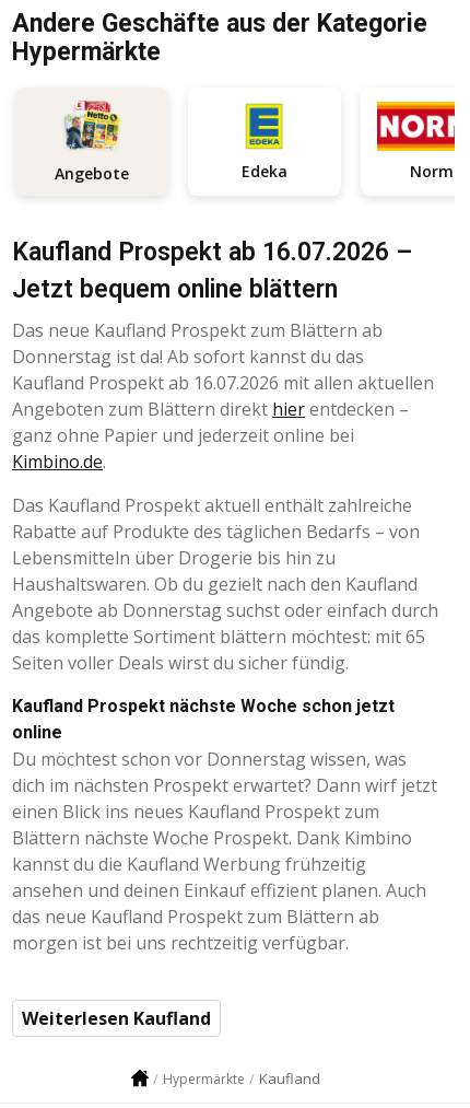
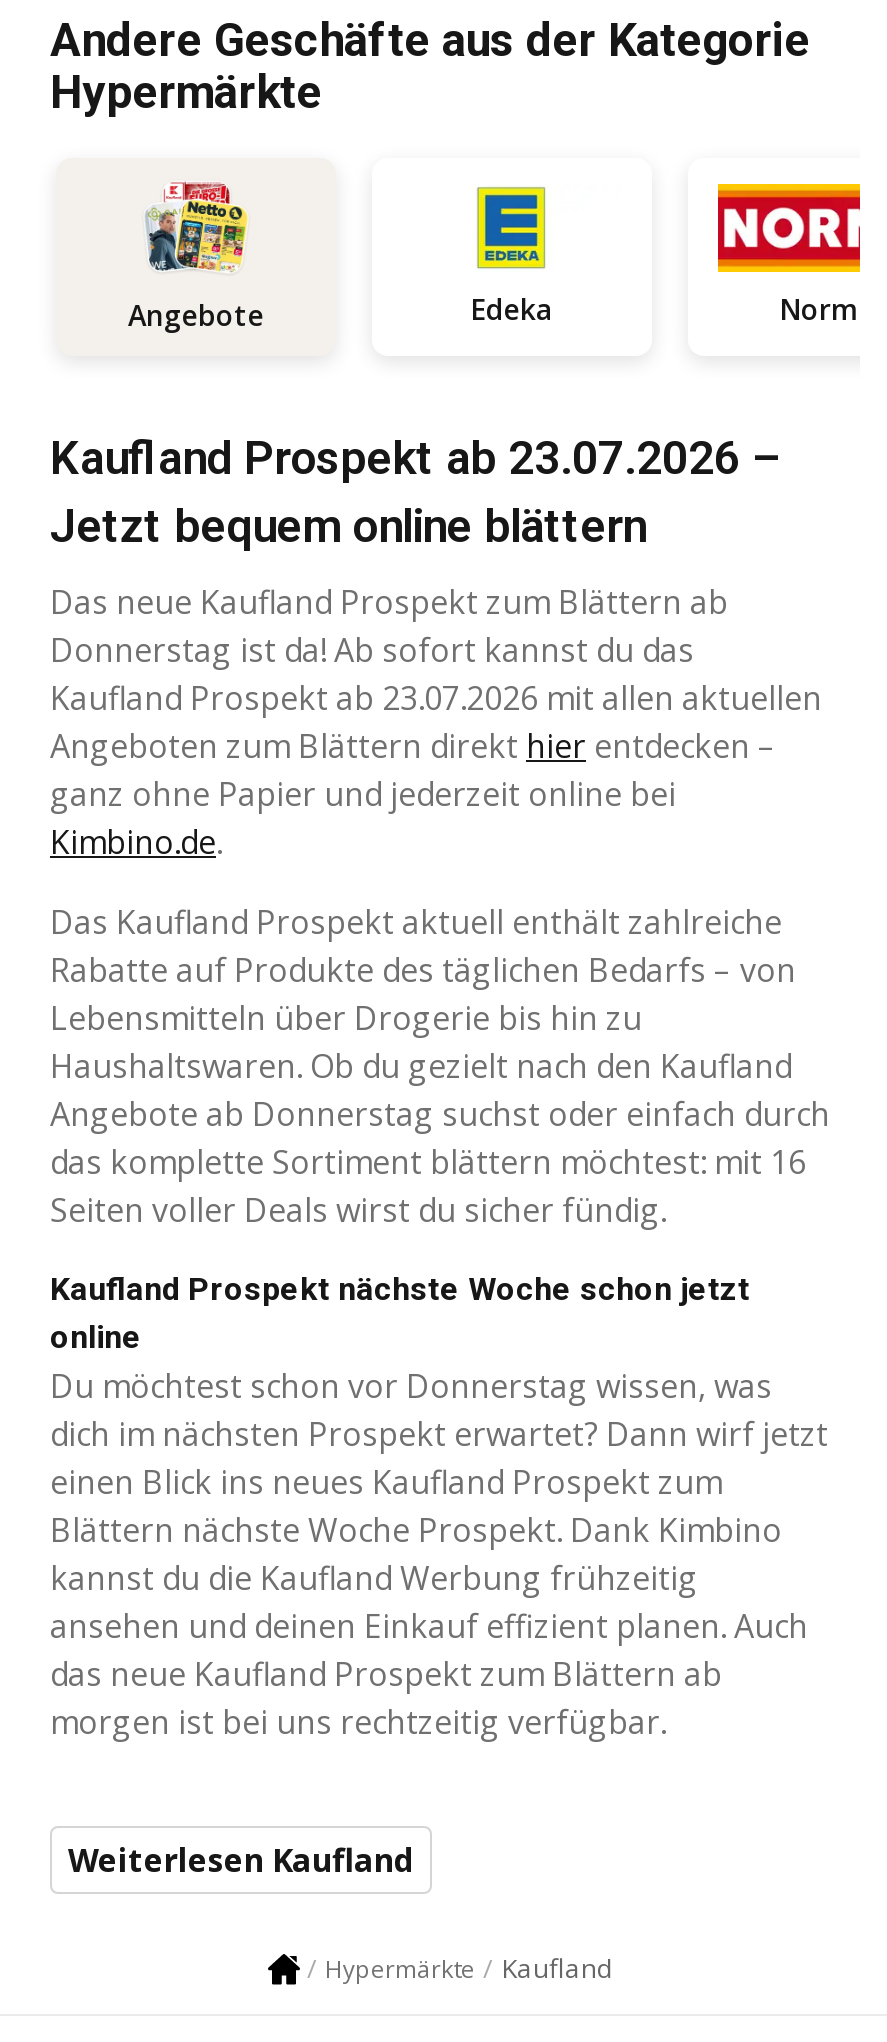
- Kaufland Prospekt ab 16.07.2026 –
+ Kaufland Prospekt ab 23.07.2026 –

- Kaufland Prospekt ab 16.07.2026 mit allen aktuellen
+ Kaufland Prospekt ab 23.07.2026 mit allen aktuellen

- das komplette Sortiment blättern möchtest: mit 65
+ das komplette Sortiment blättern möchtest: mit 16
